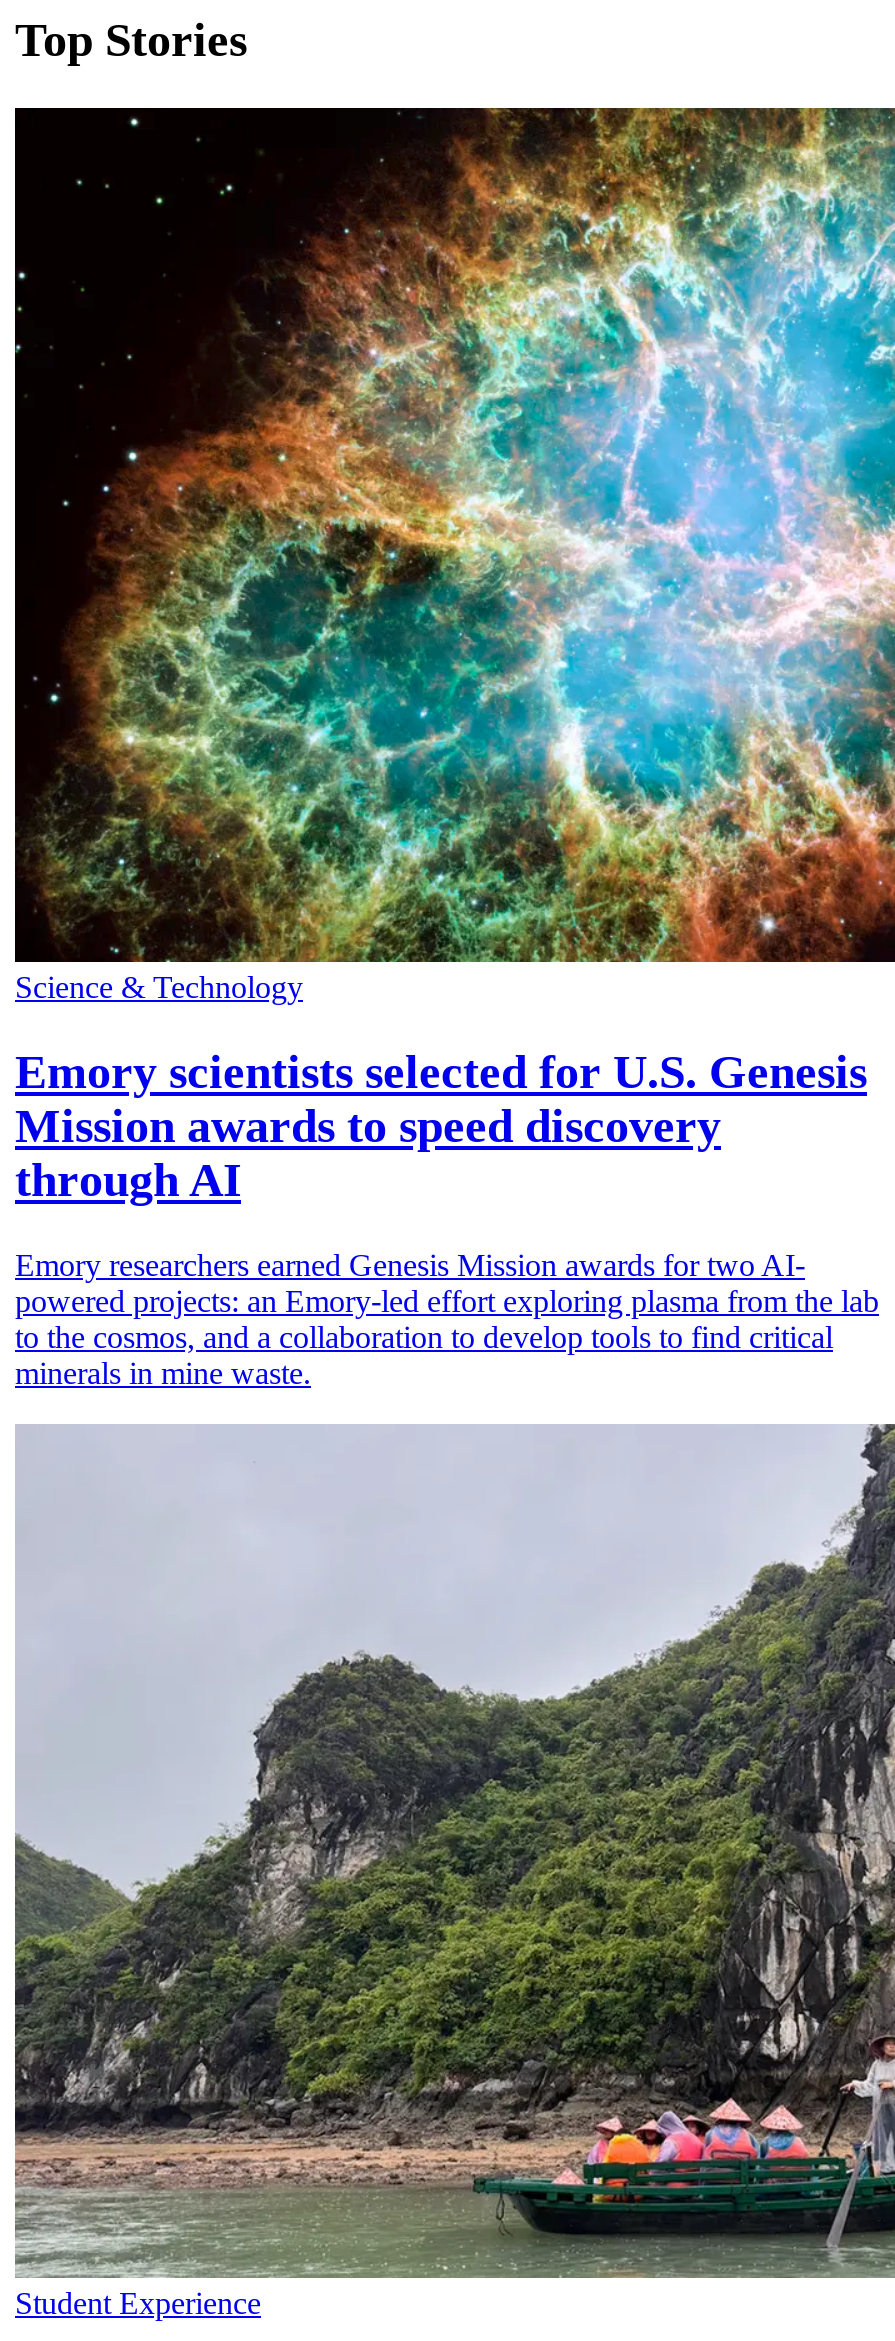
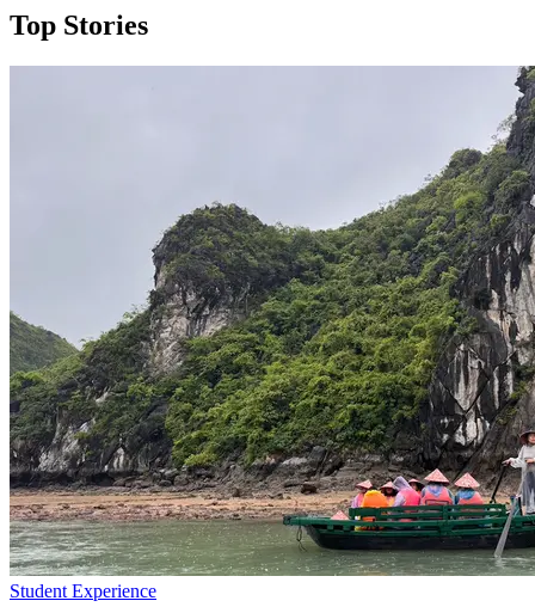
- [image]
- Science & Technology
- Emory scientists selected for U.S. Genesis
- Mission awards to speed discovery
- through AI
- Emory researchers earned Genesis Mission awards for two AI-
- powered projects: an Emory-led effort exploring plasma from the lab
- to the cosmos, and a collaboration to develop tools to find critical
- minerals in mine waste.
